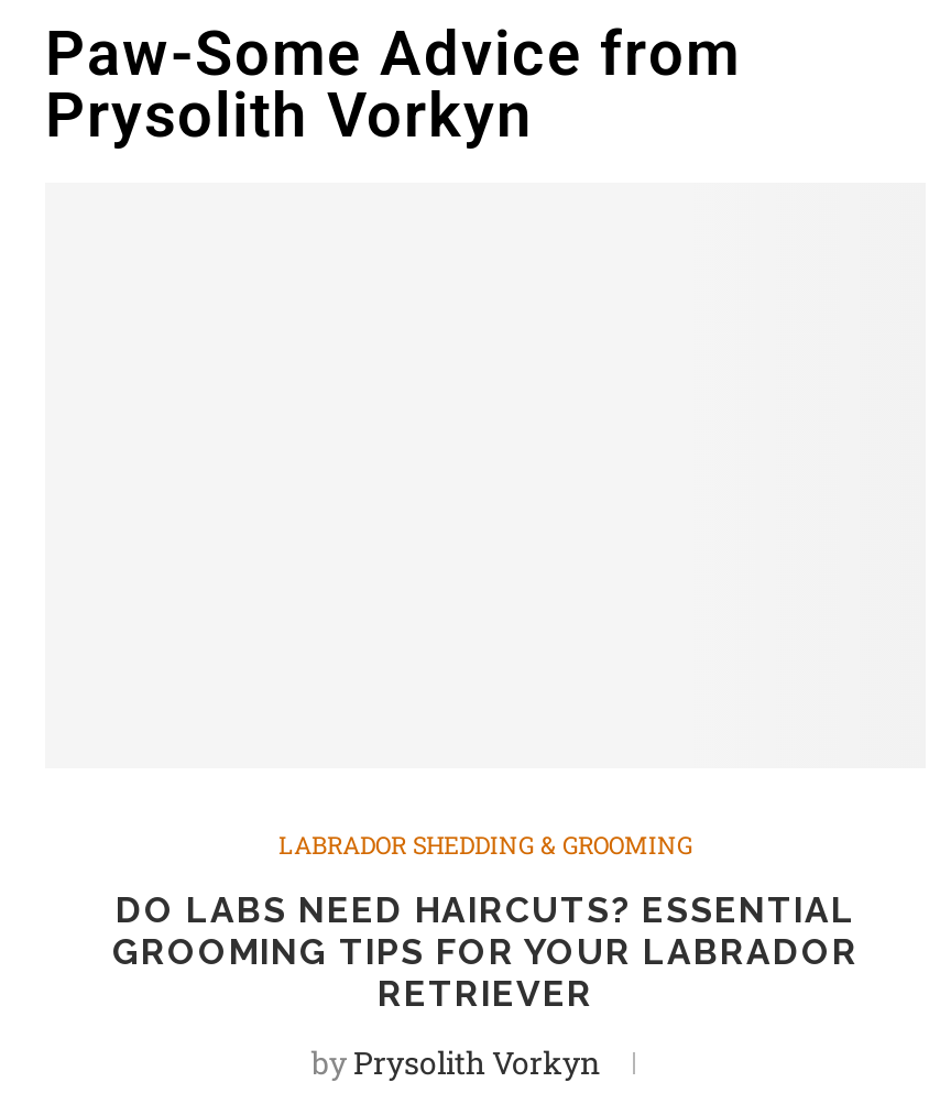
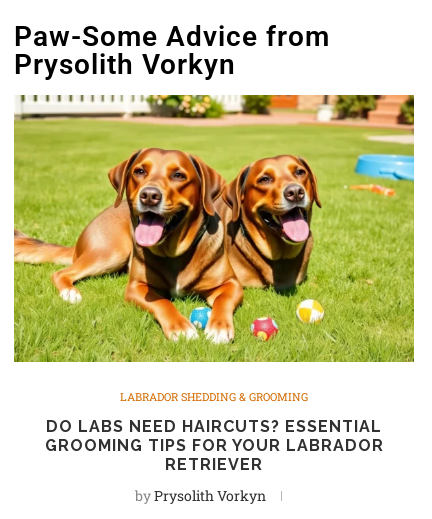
+ [image]
